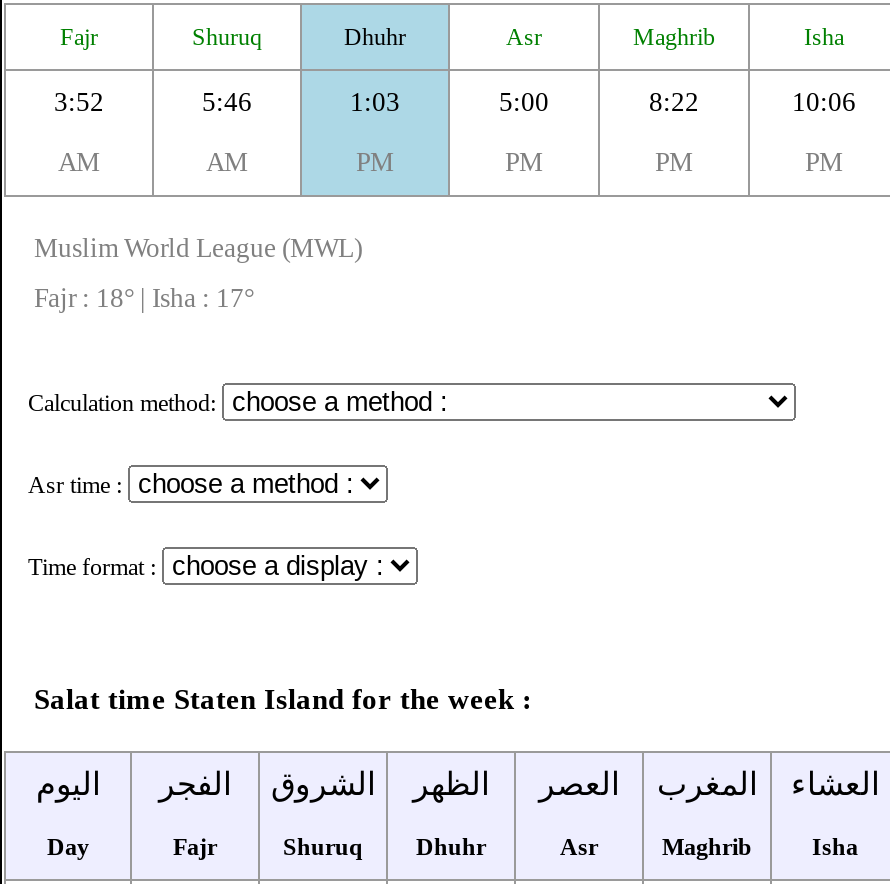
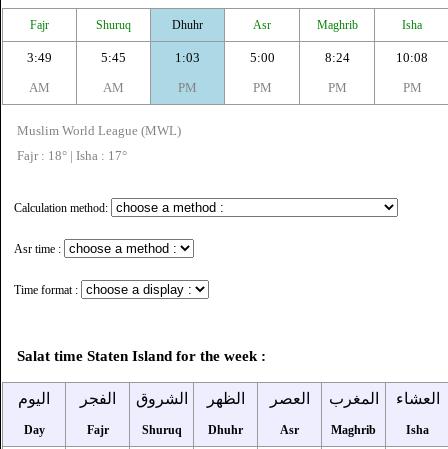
- 3:52
+ 3:49

- 5:46
+ 5:45

- 8:22
+ 8:24

- 10:06
+ 10:08
